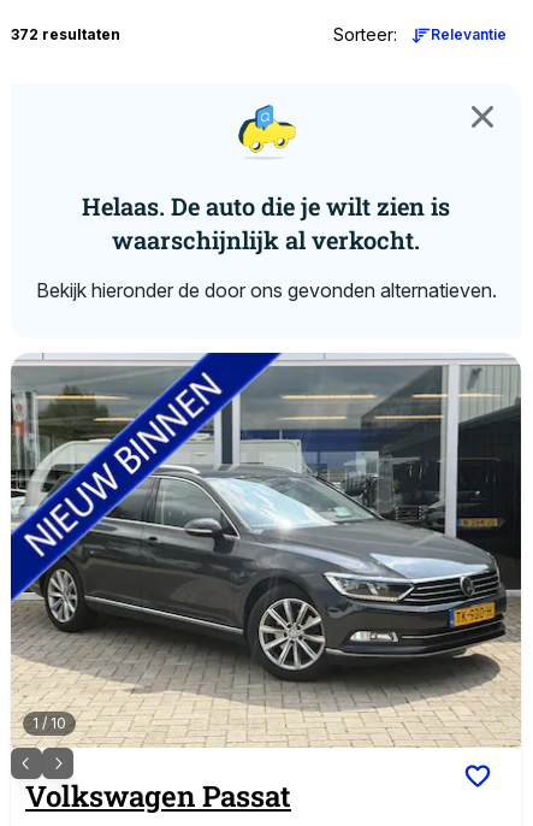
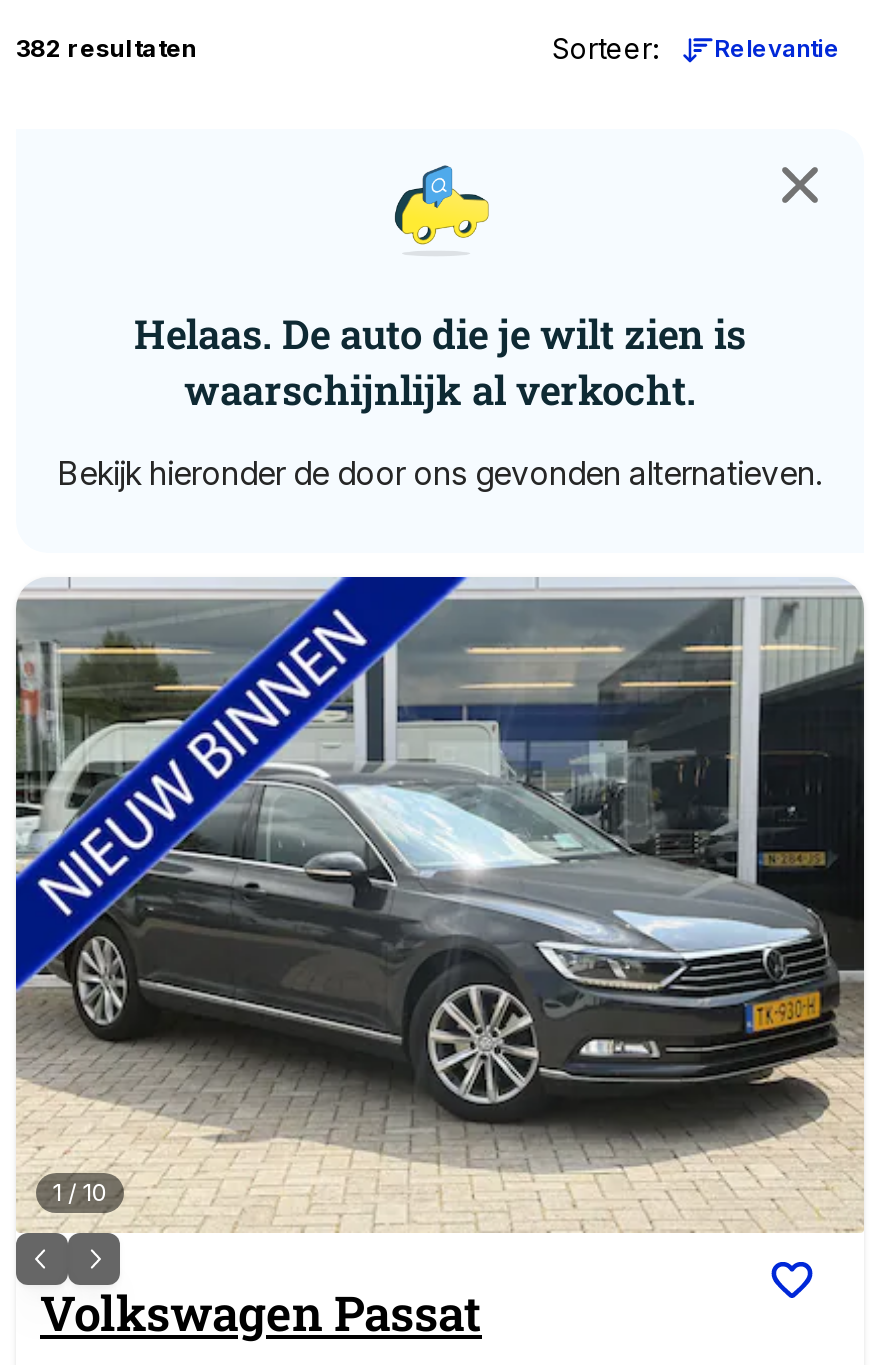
- 372 resultaten
+ 382 resultaten
